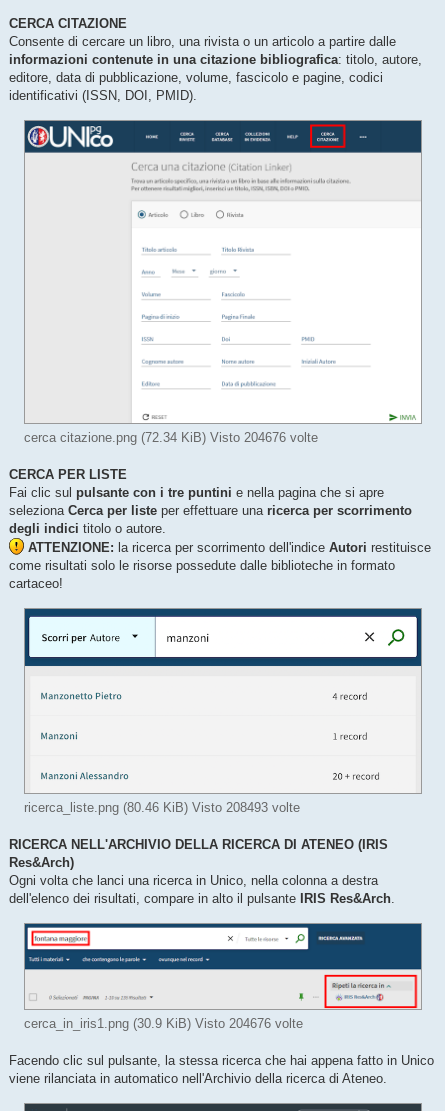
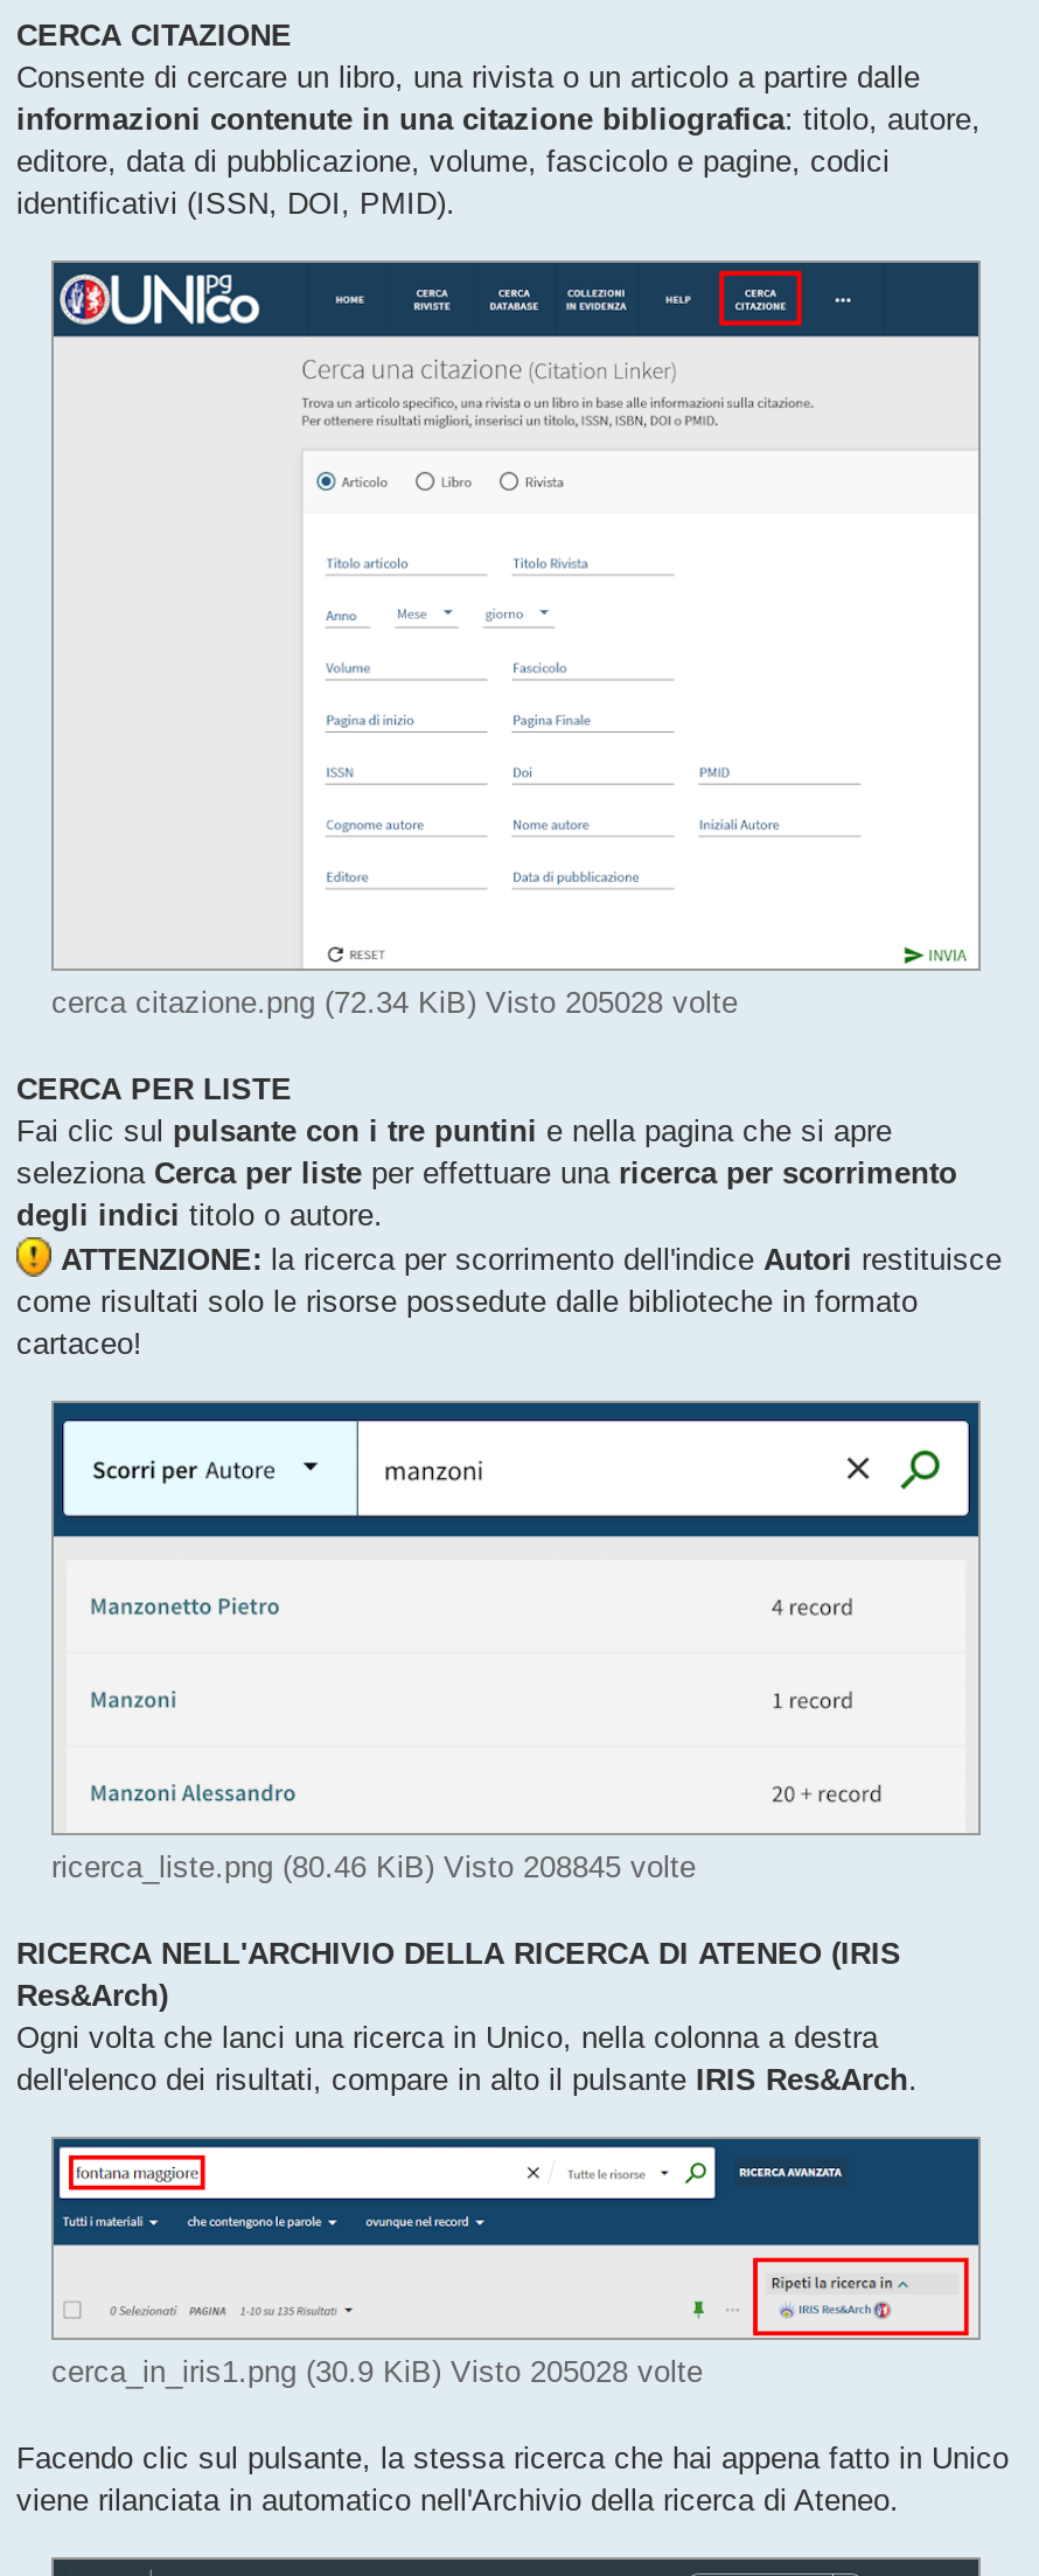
- cerca citazione.png (72.34 KiB) Visto 204676 volte
+ cerca citazione.png (72.34 KiB) Visto 205028 volte

- ricerca_liste.png (80.46 KiB) Visto 208493 volte
+ ricerca_liste.png (80.46 KiB) Visto 208845 volte

- cerca_in_iris1.png (30.9 KiB) Visto 204676 volte
+ cerca_in_iris1.png (30.9 KiB) Visto 205028 volte
